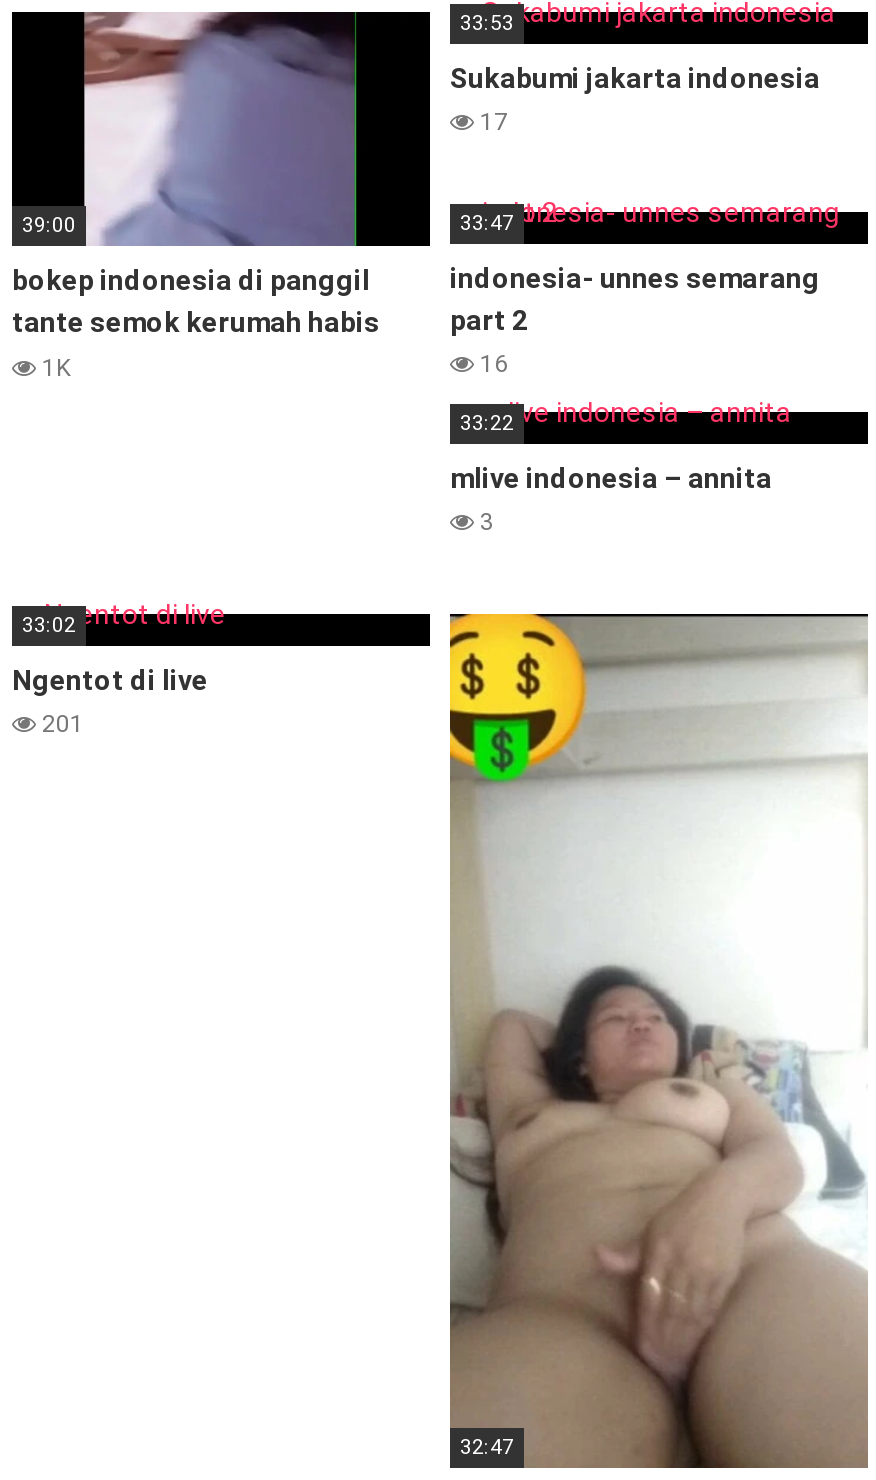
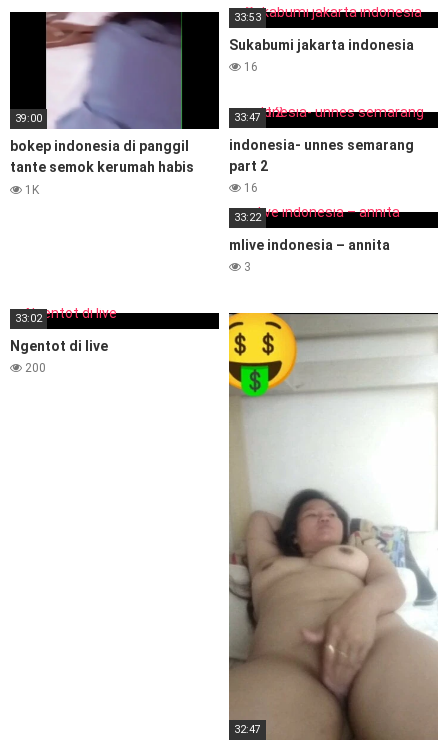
- 17
+ 16

- 201
+ 200
